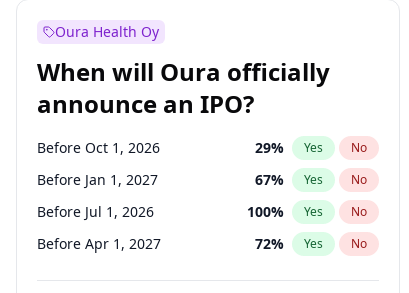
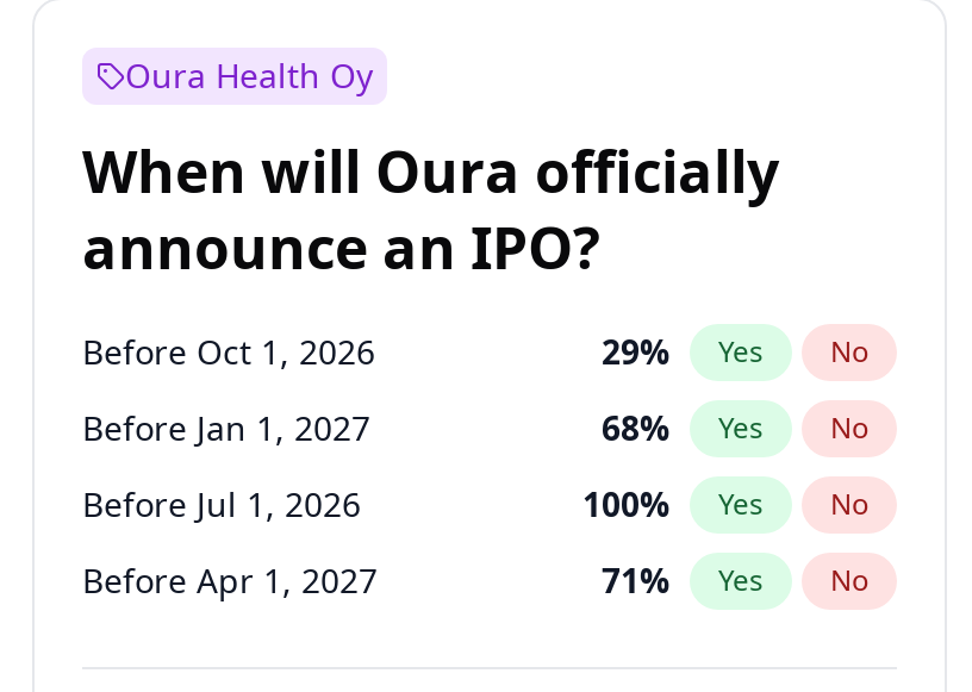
- 67% Yes No
+ 68% Yes No

- 72% Yes No
+ 71% Yes No
